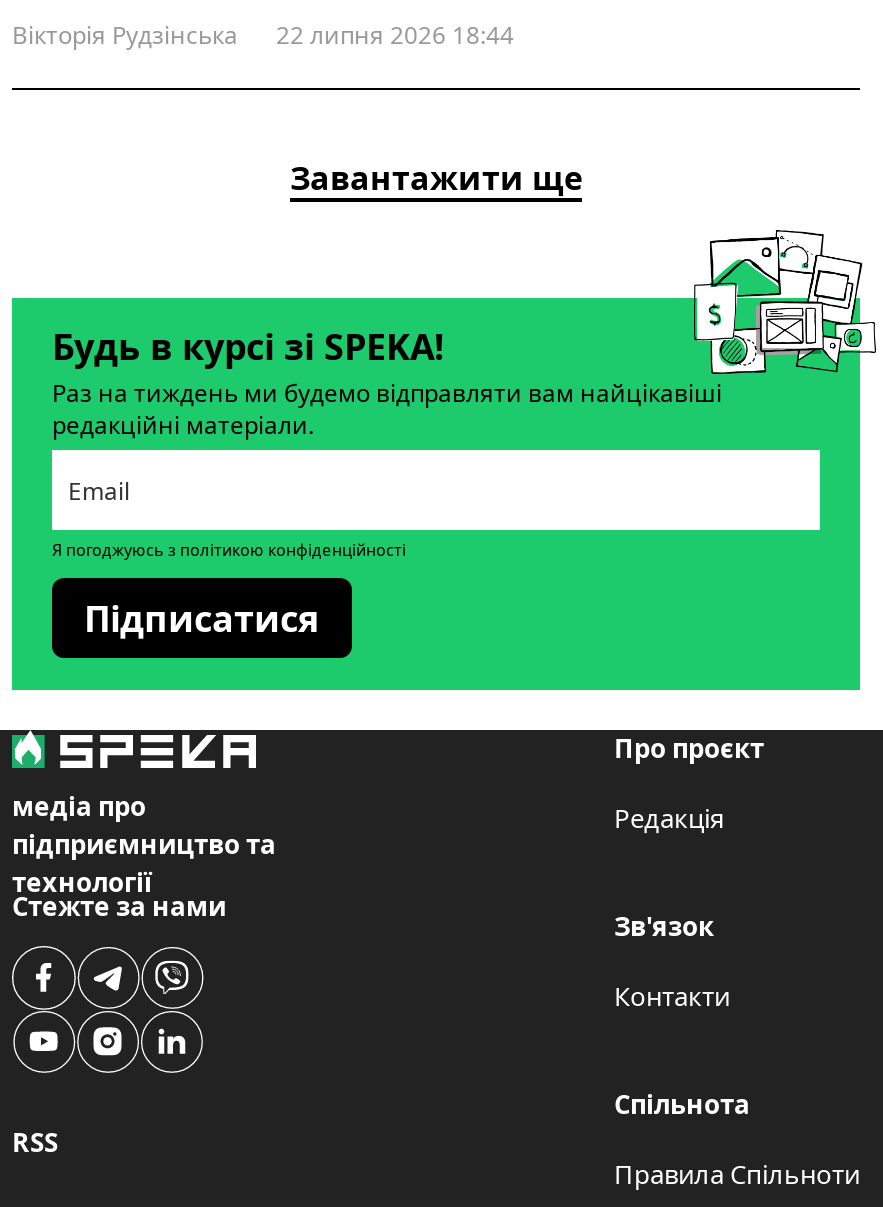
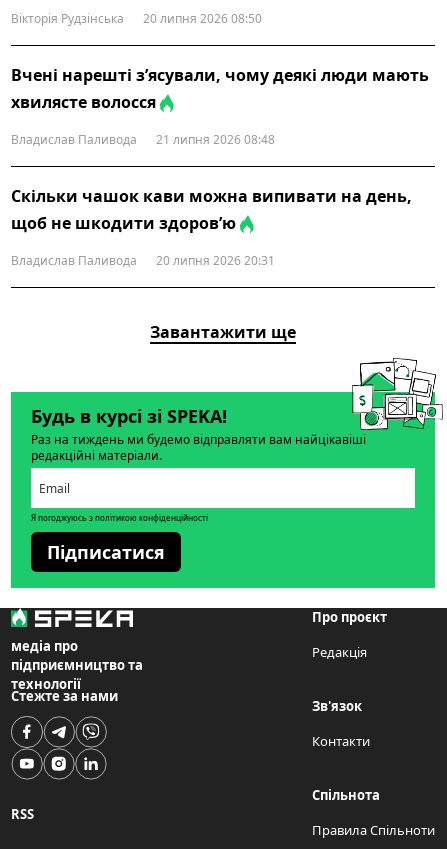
- 22 липня 2026 18:44
+ 20 липня 2026 08:50
+ Вчені нарешті з’ясували, чому деякі люди мають
+ хвилясте волосся
+ Владислав Паливода
+ 21 липня 2026 08:48
+ Скільки чашок кави можна випивати на день,
+ щоб не шкодити здоров’ю
+ Владислав Паливода
+ 20 липня 2026 20:31
